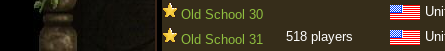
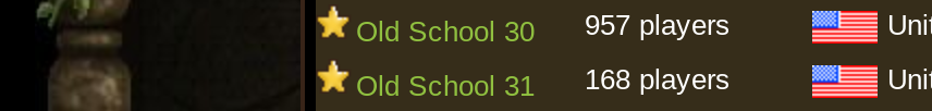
+ 957 players

- Old School 31 518 players
+ Old School 31 168 players
